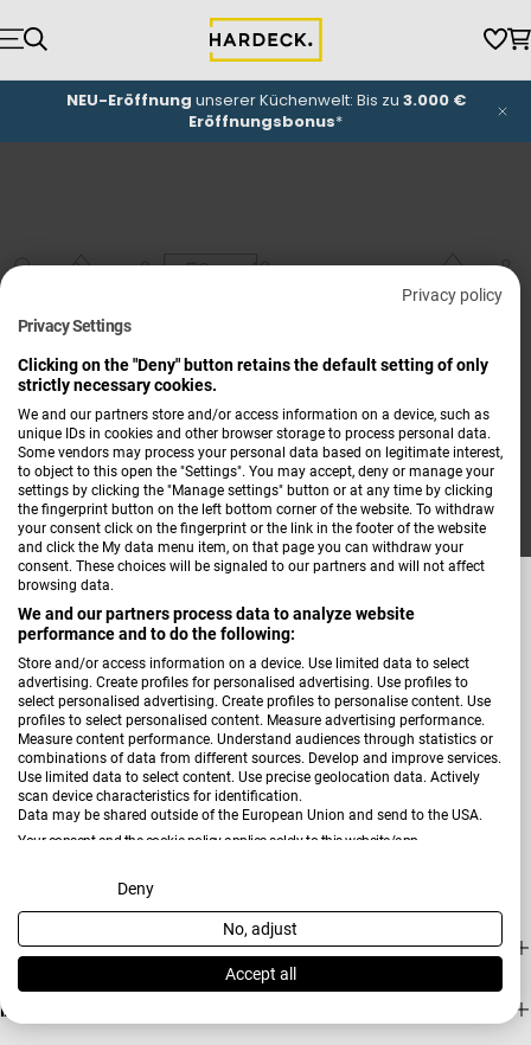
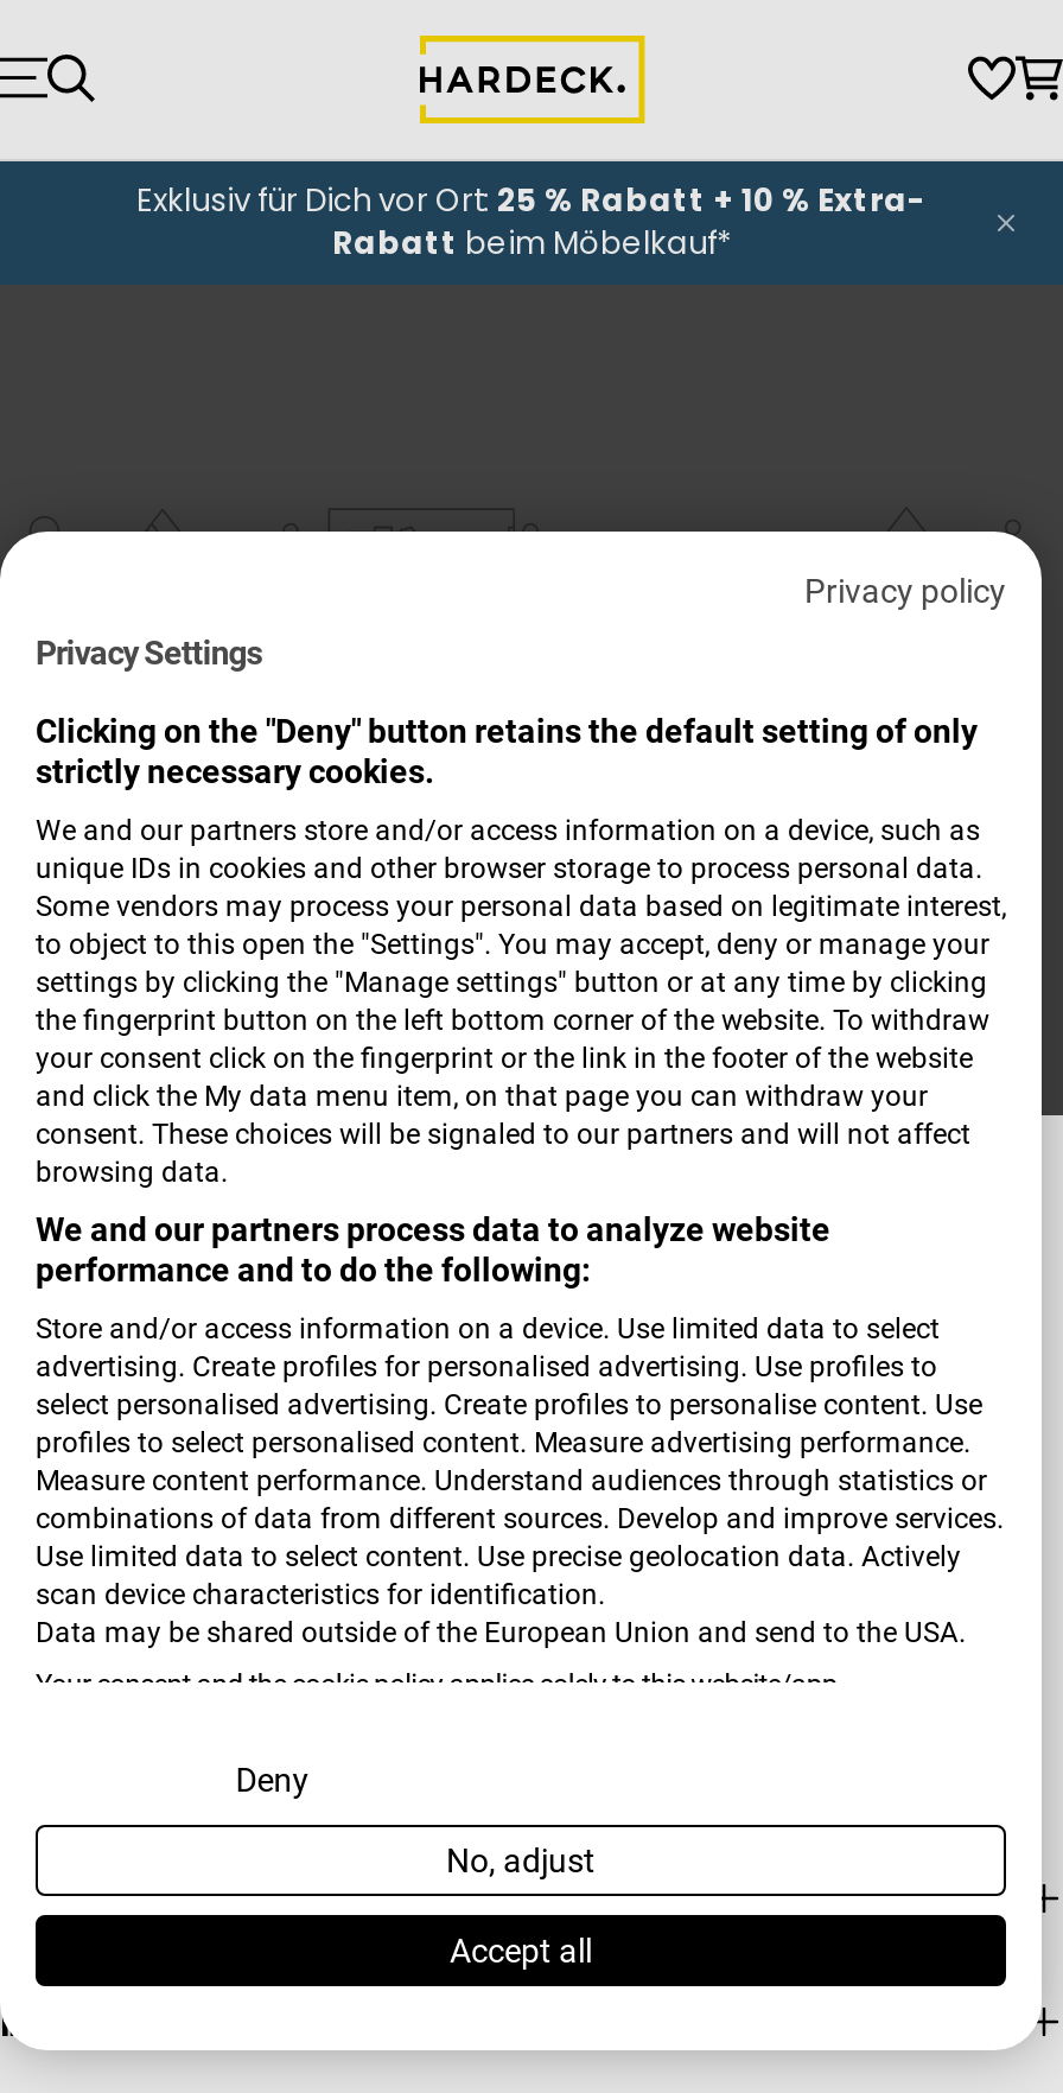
- NEU-Eröffnung unserer Küchenwelt: Bis zu 3.000 €
- Eröffnungsbonus*
+ Exklusiv für Dich vor Ort: 25 % Rabatt + 10 % Extra-
+ Rabatt beim Möbelkauf*
